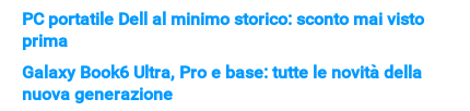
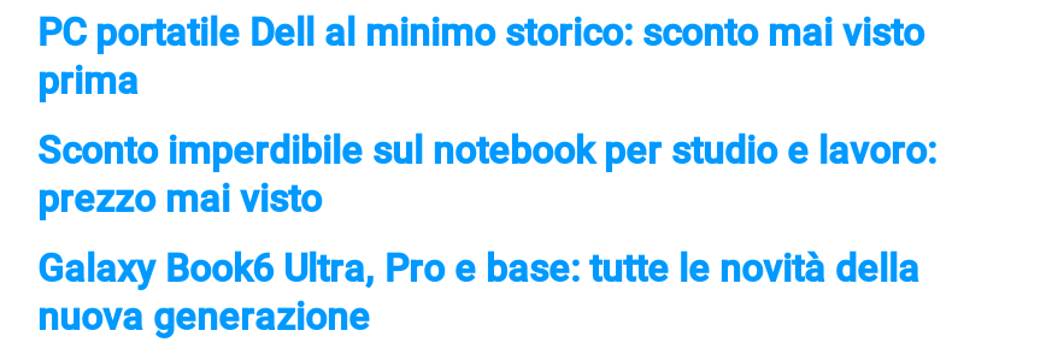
+ Sconto imperdibile sul notebook per studio e lavoro:
+ prezzo mai visto
